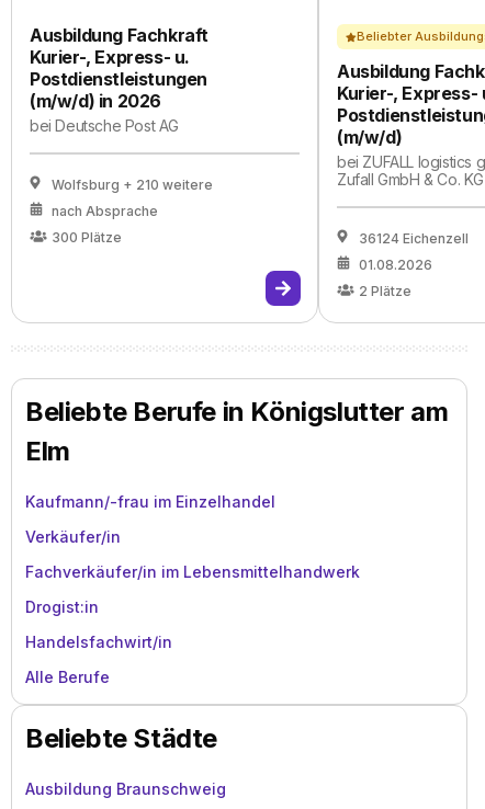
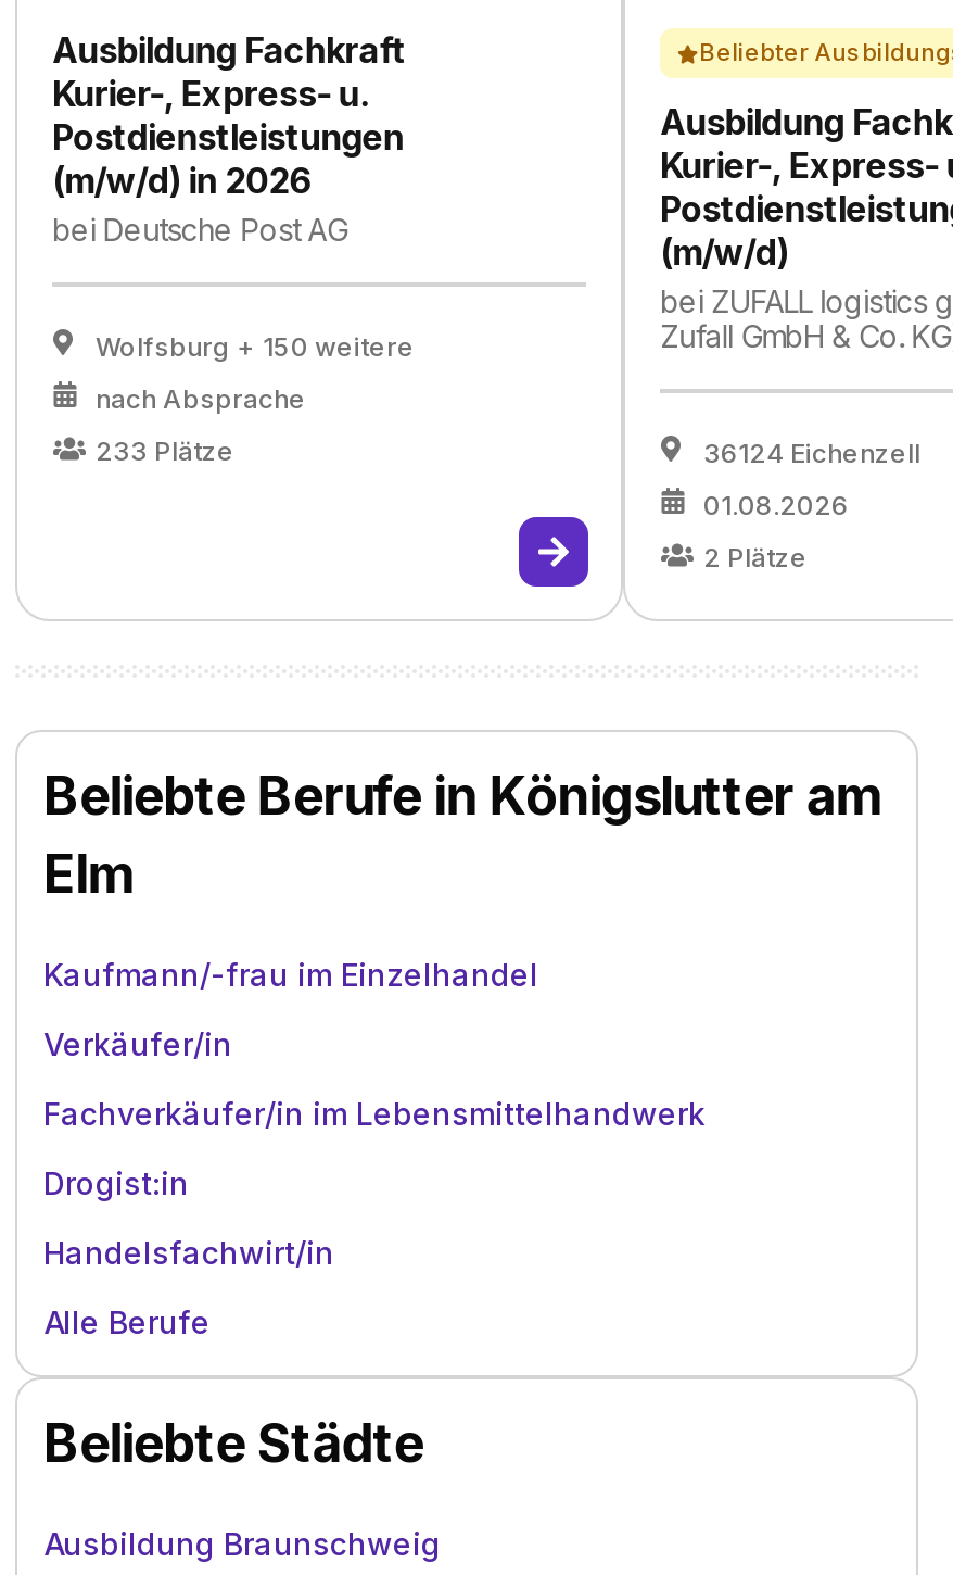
- Wolfsburg + 210 weitere
+ Wolfsburg + 150 weitere

- 300 Plätze
+ 233 Plätze
